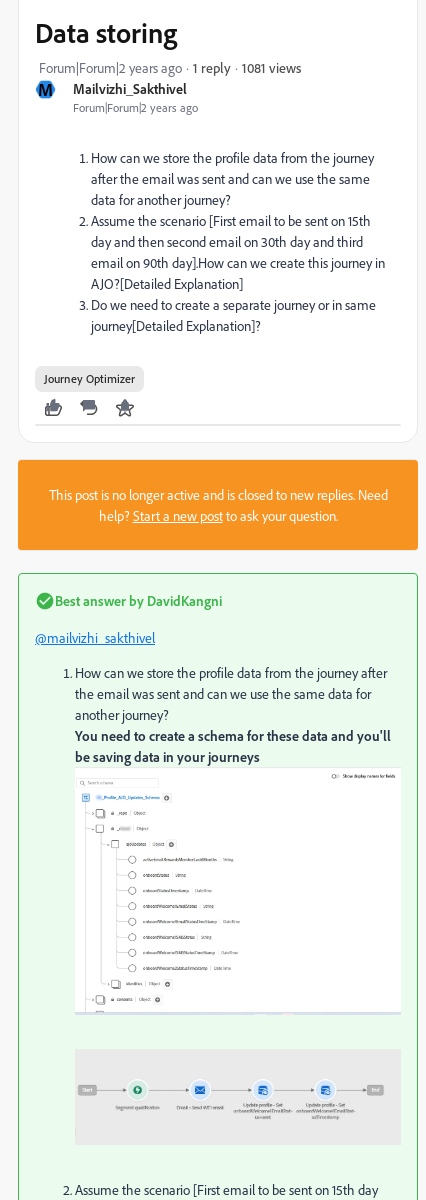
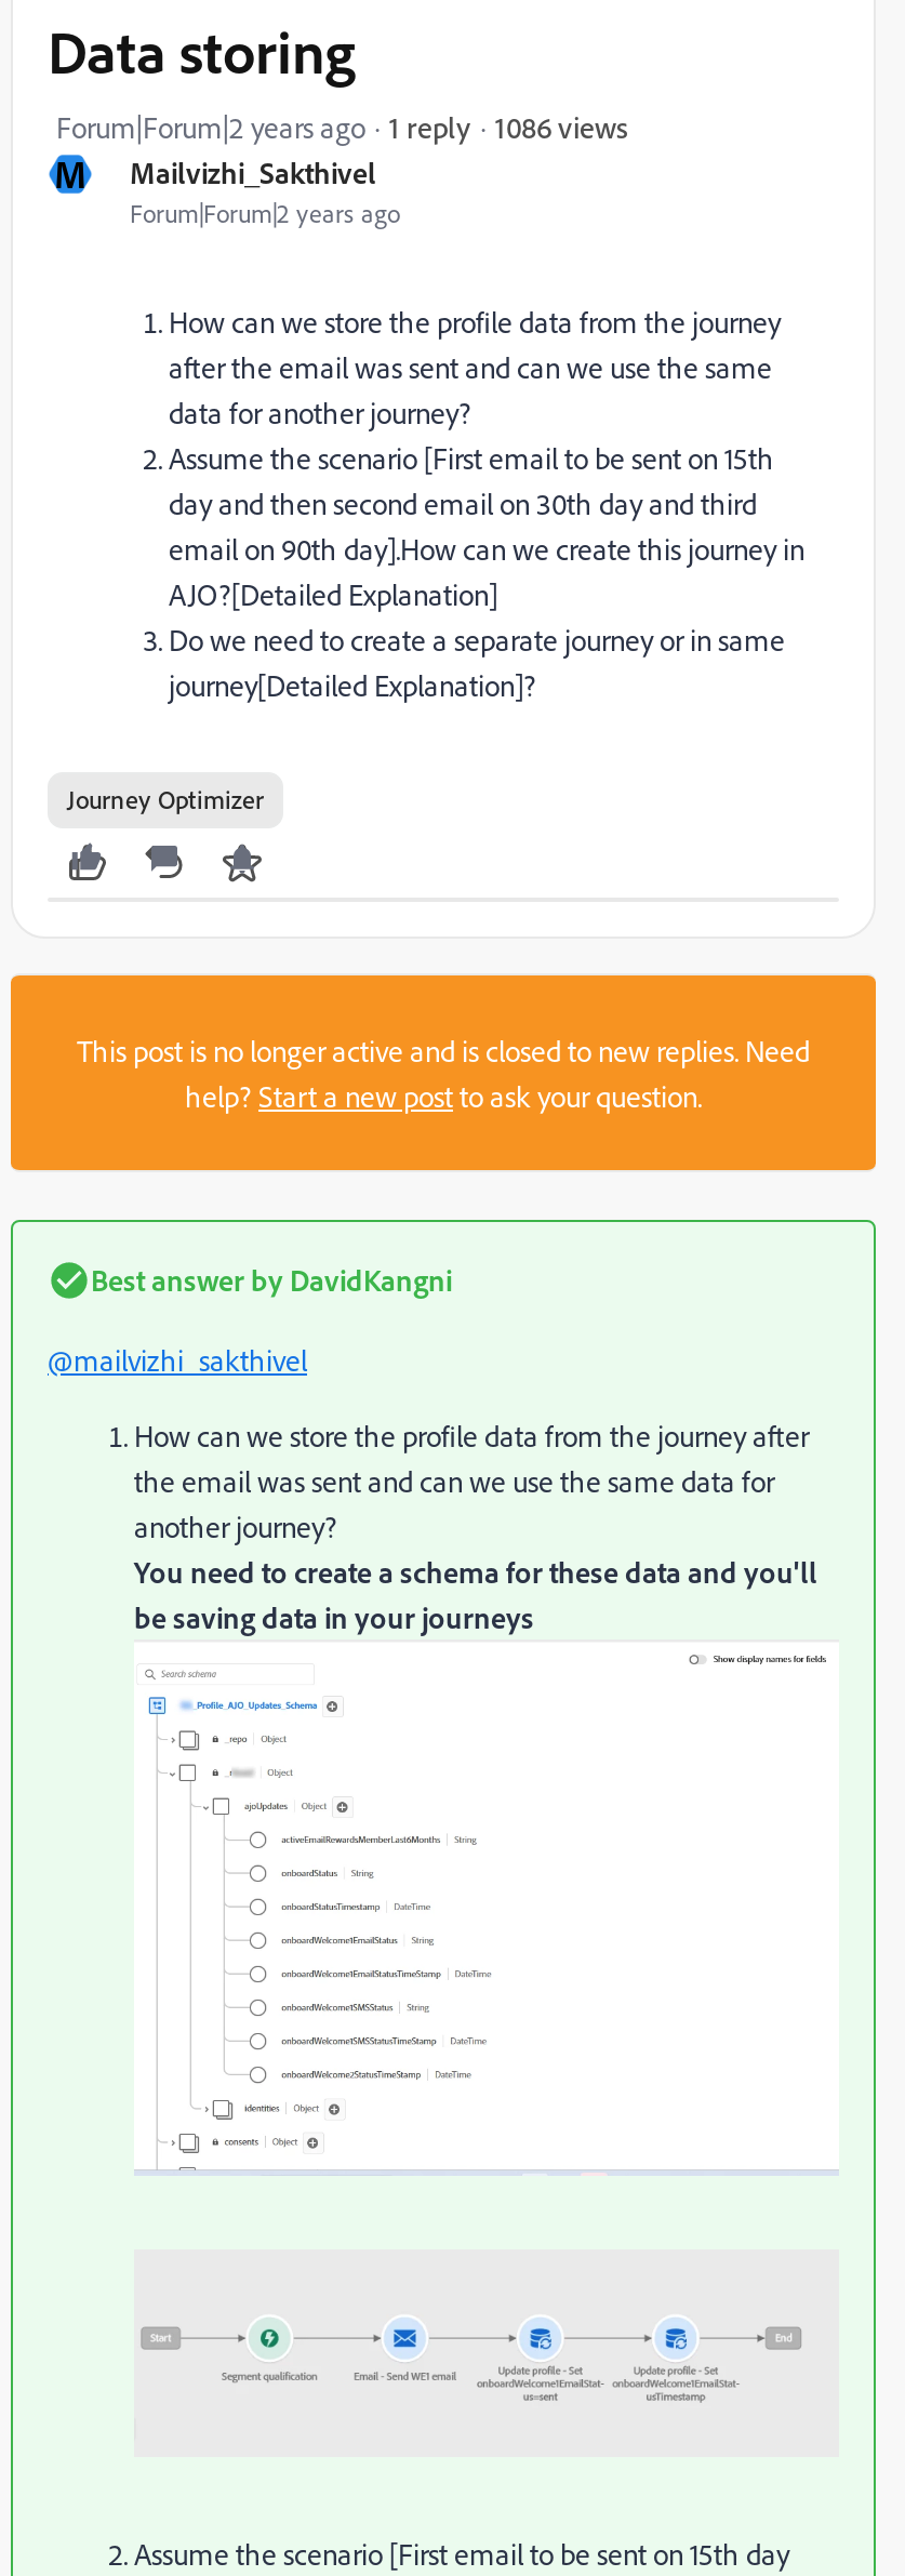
- 1081 views
+ 1086 views
